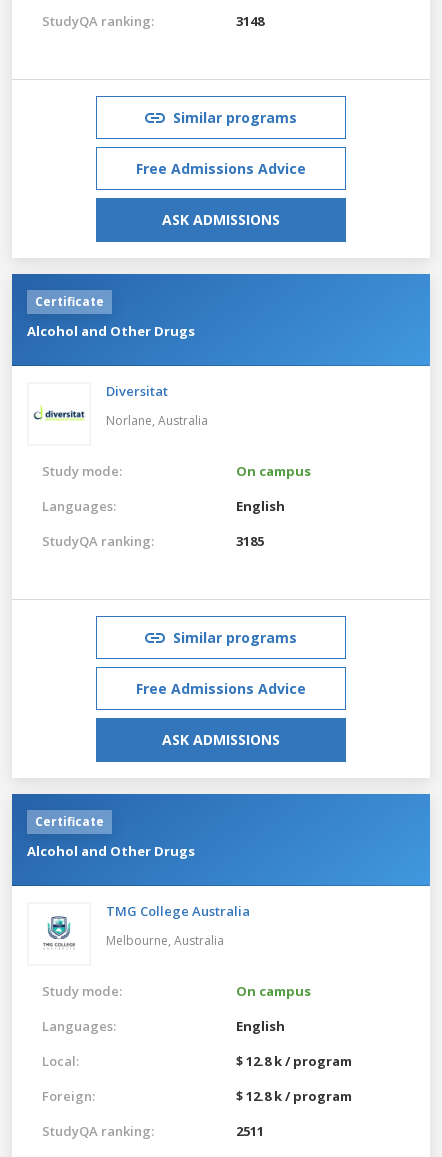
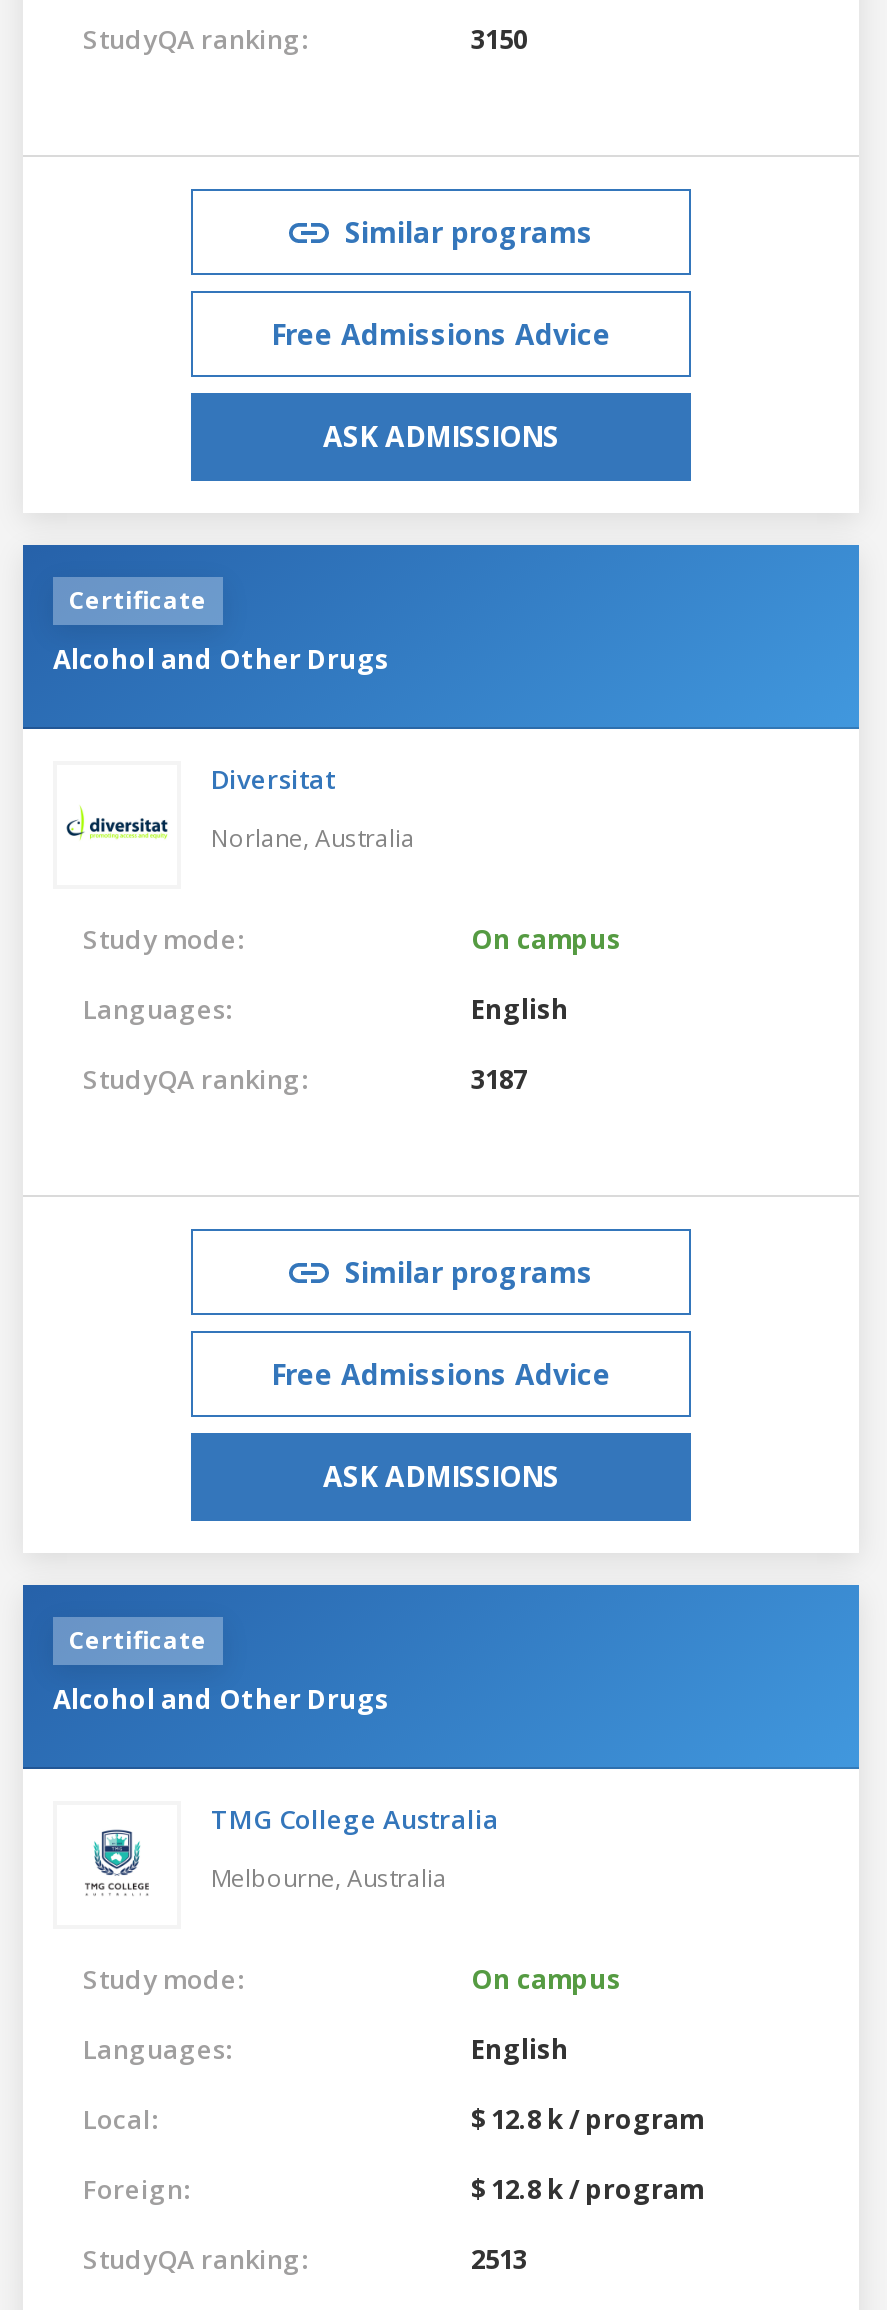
- 3148
+ 3150

- 3185
+ 3187

- 2511
+ 2513
